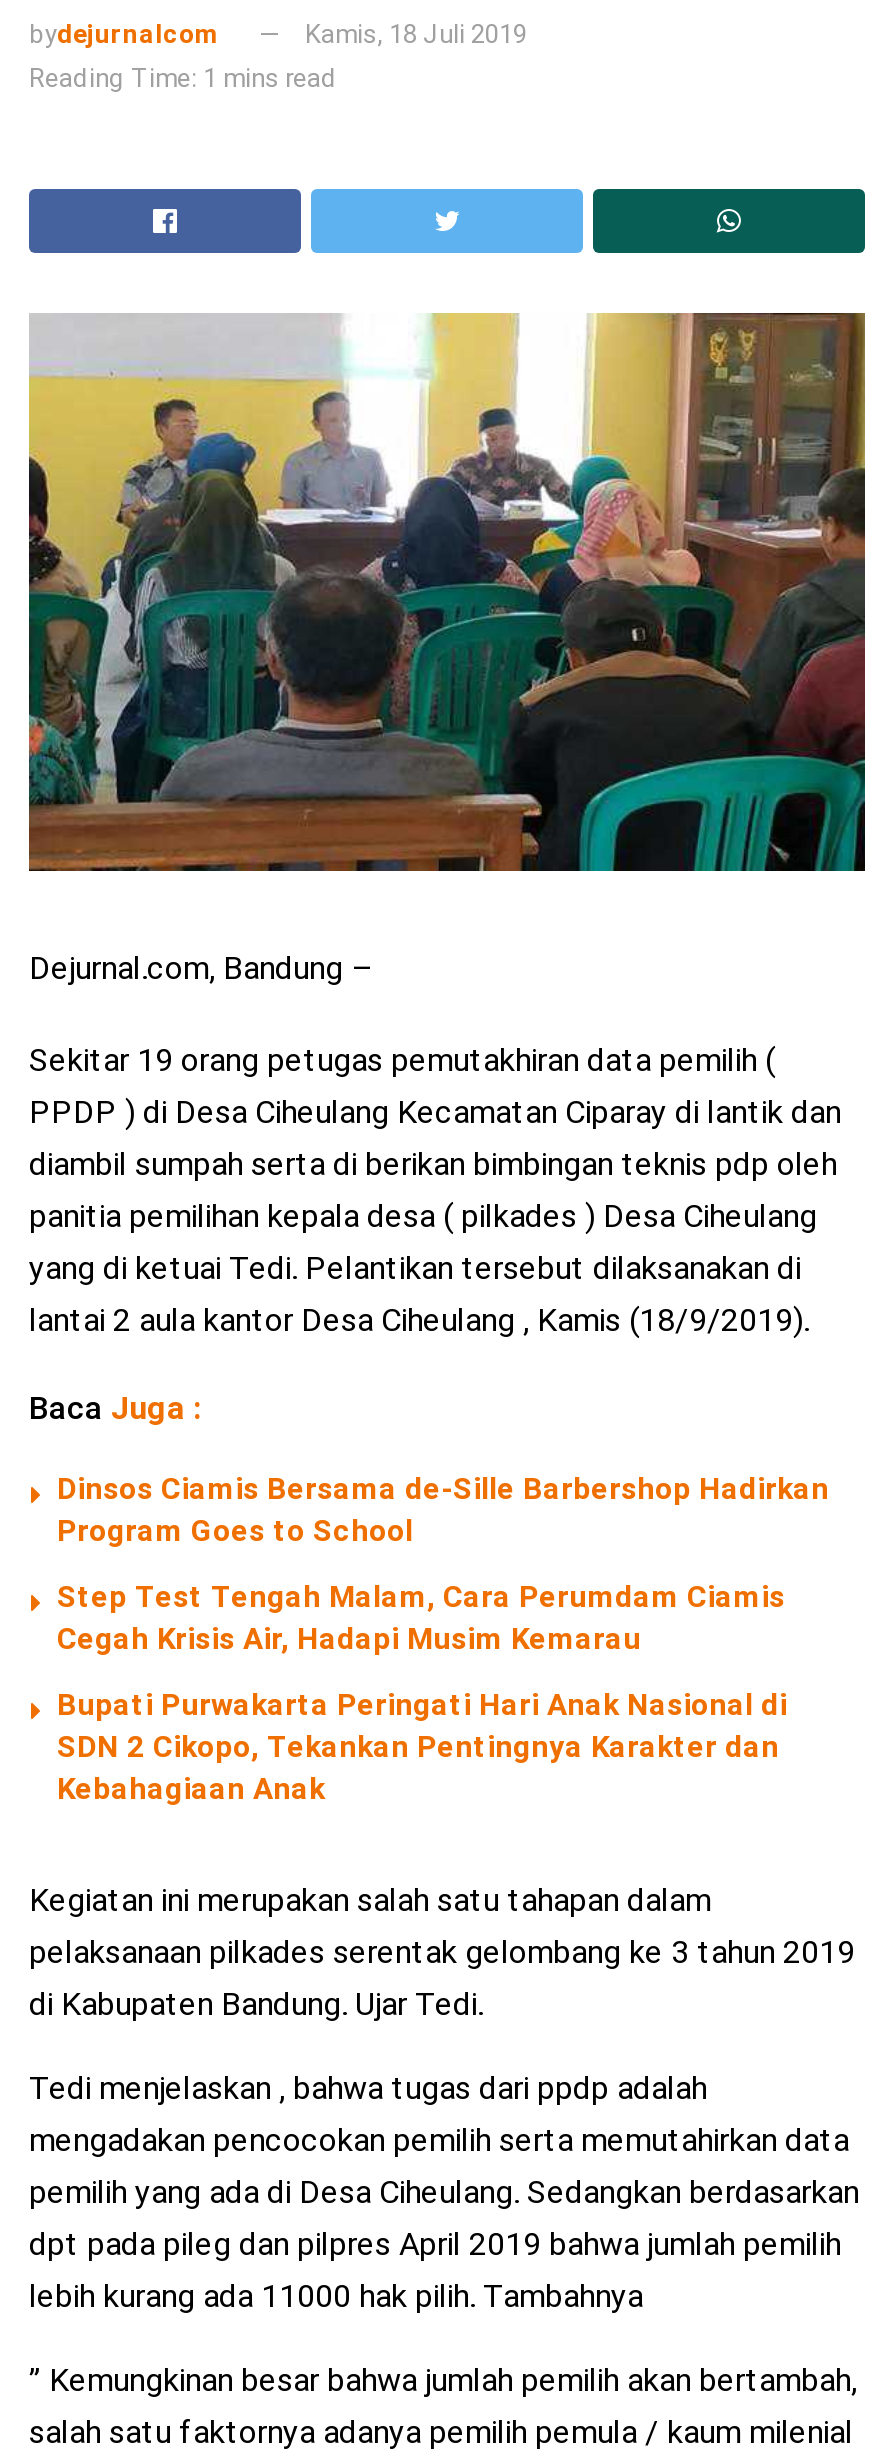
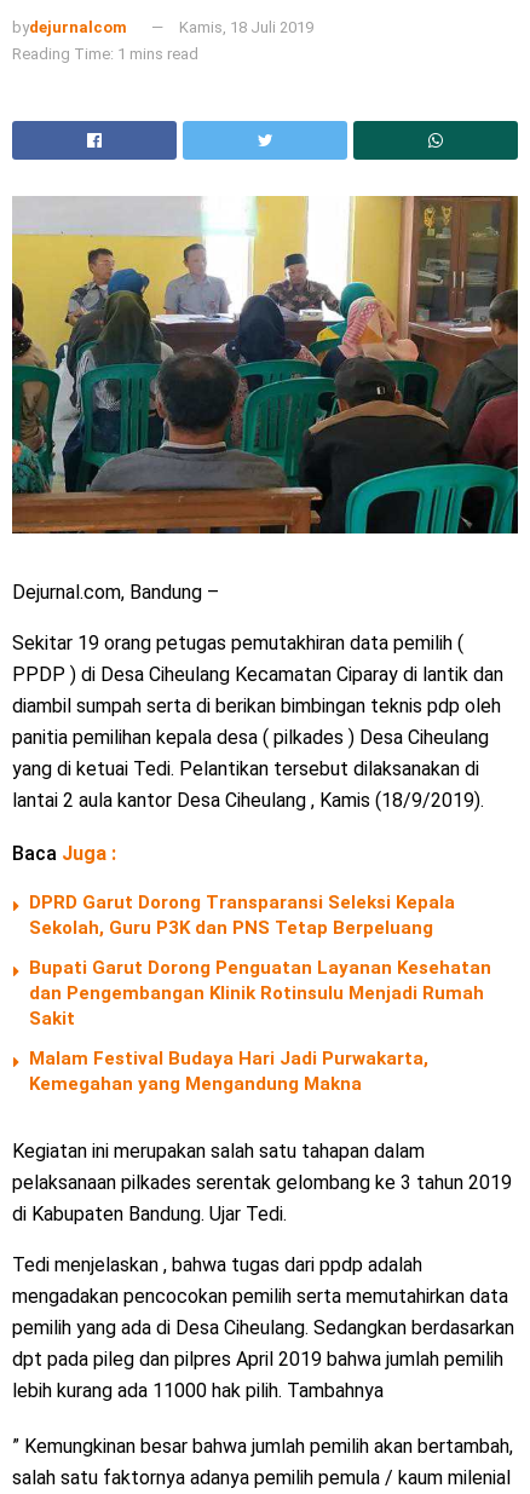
- Dinsos Ciamis Bersama de-Sille Barbershop Hadirkan
- Program Goes to School
+ DPRD Garut Dorong Transparansi Seleksi Kepala
+ Sekolah, Guru P3K dan PNS Tetap Berpeluang

- Step Test Tengah Malam, Cara Perumdam Ciamis
- Cegah Krisis Air, Hadapi Musim Kemarau
+ Bupati Garut Dorong Penguatan Layanan Kesehatan
+ dan Pengembangan Klinik Rotinsulu Menjadi Rumah
+ Sakit

- Bupati Purwakarta Peringati Hari Anak Nasional di
- SDN 2 Cikopo, Tekankan Pentingnya Karakter dan
- Kebahagiaan Anak
+ Malam Festival Budaya Hari Jadi Purwakarta,
+ Kemegahan yang Mengandung Makna
